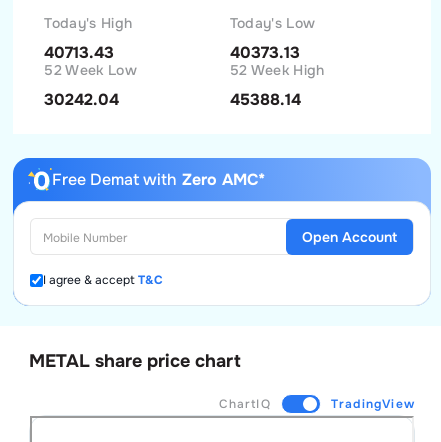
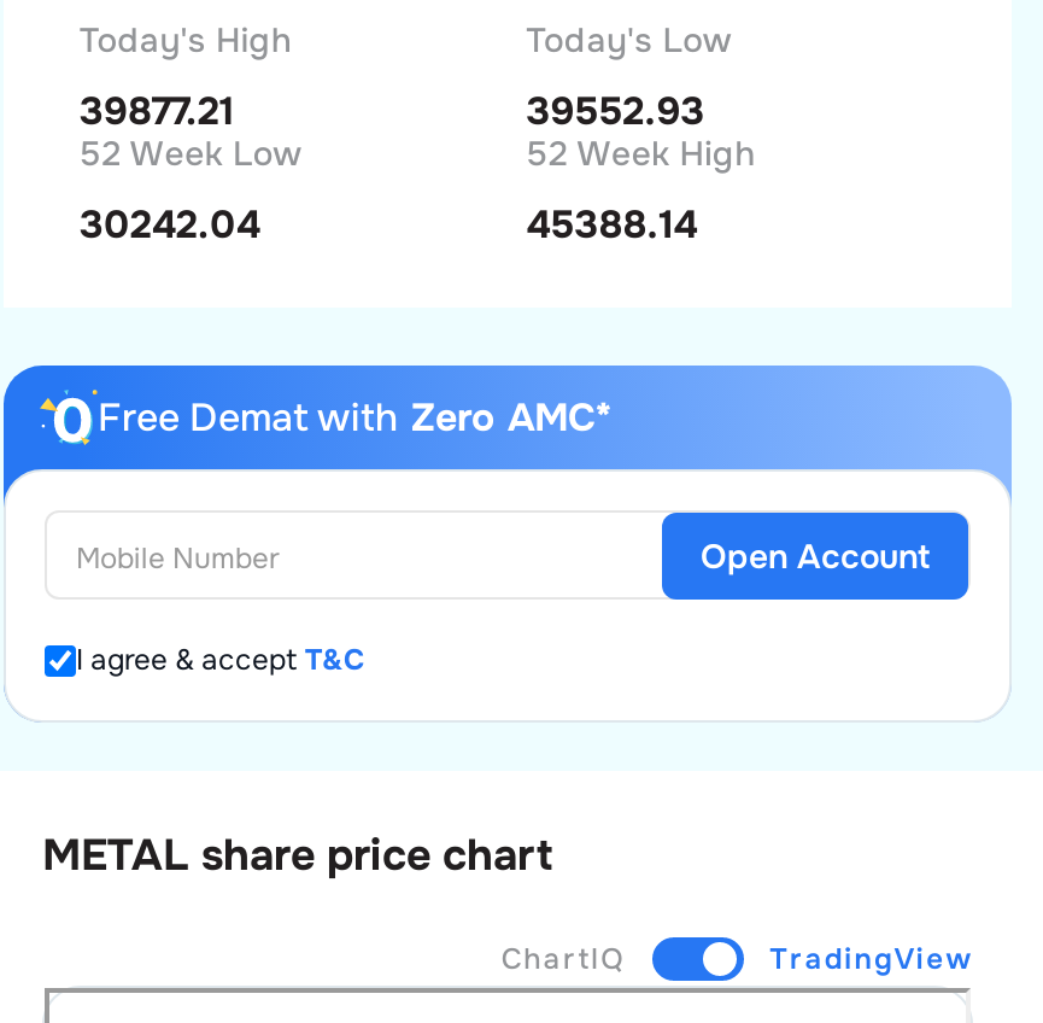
- 40713.43
+ 39877.21

- 40373.13
+ 39552.93
